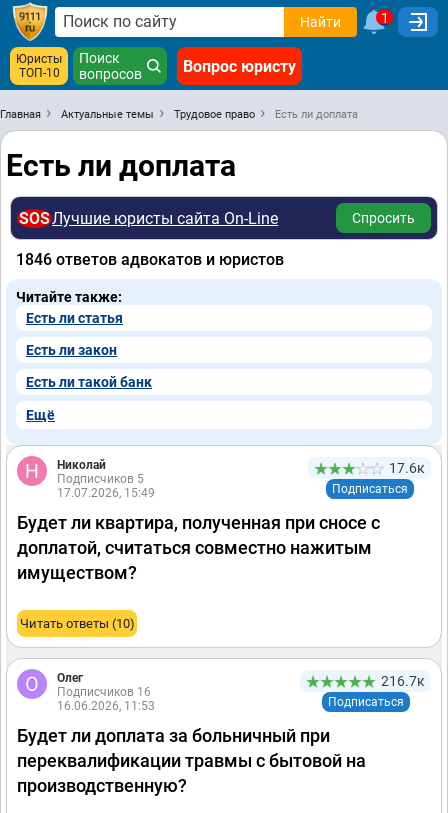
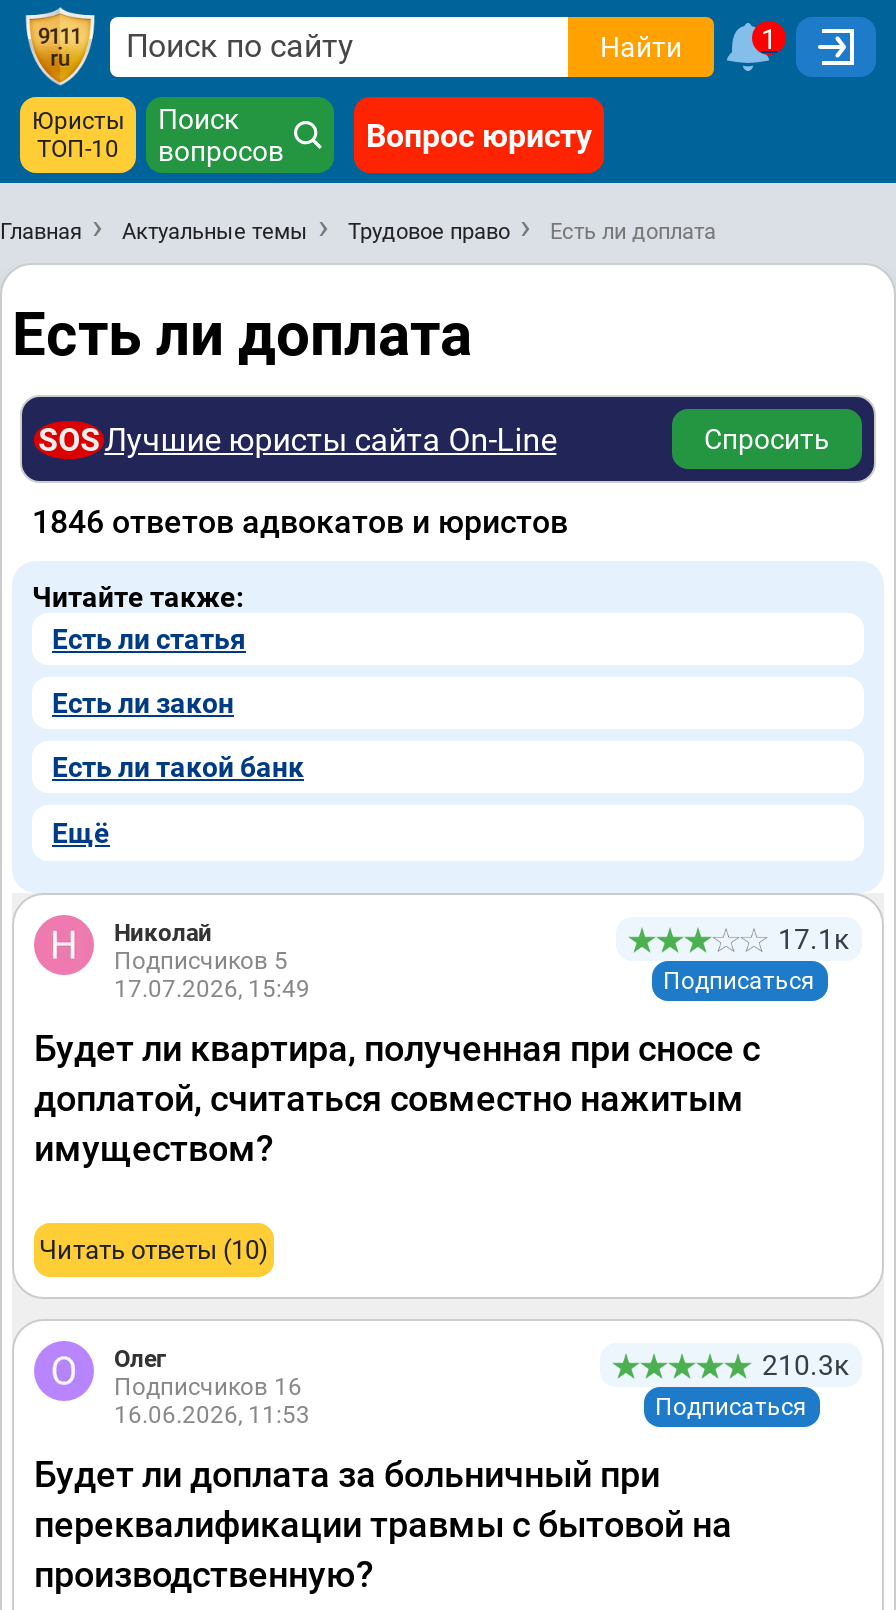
- 17.6к
+ 17.1к

- 216.7к
+ 210.3к
